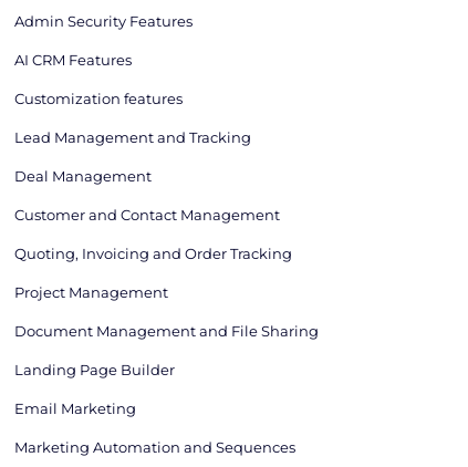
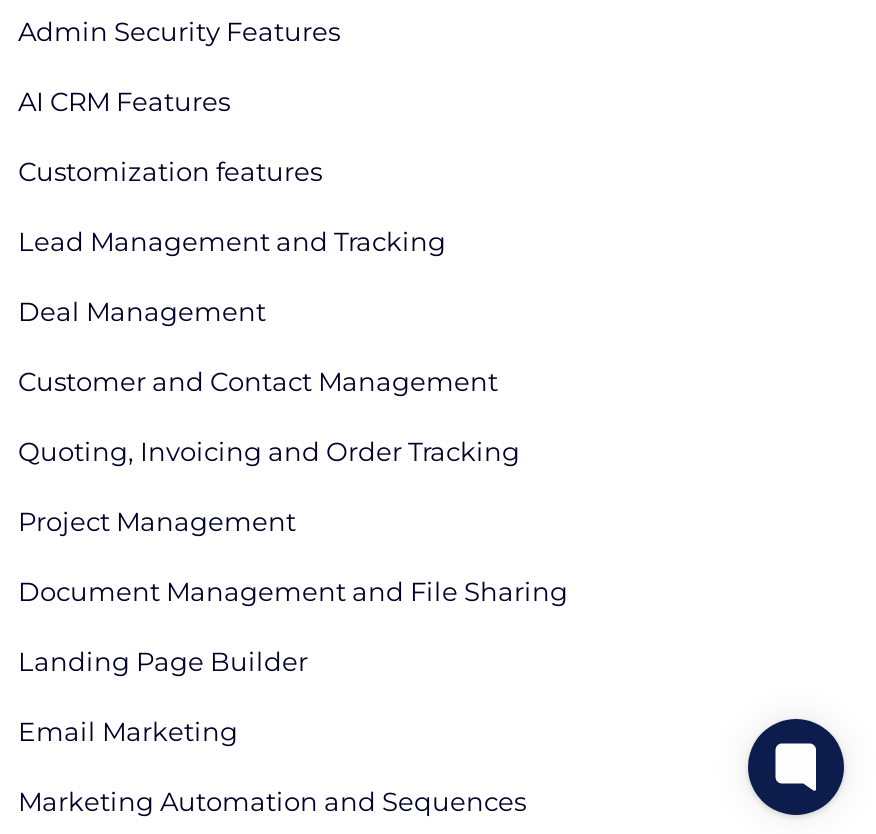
+ [image]
